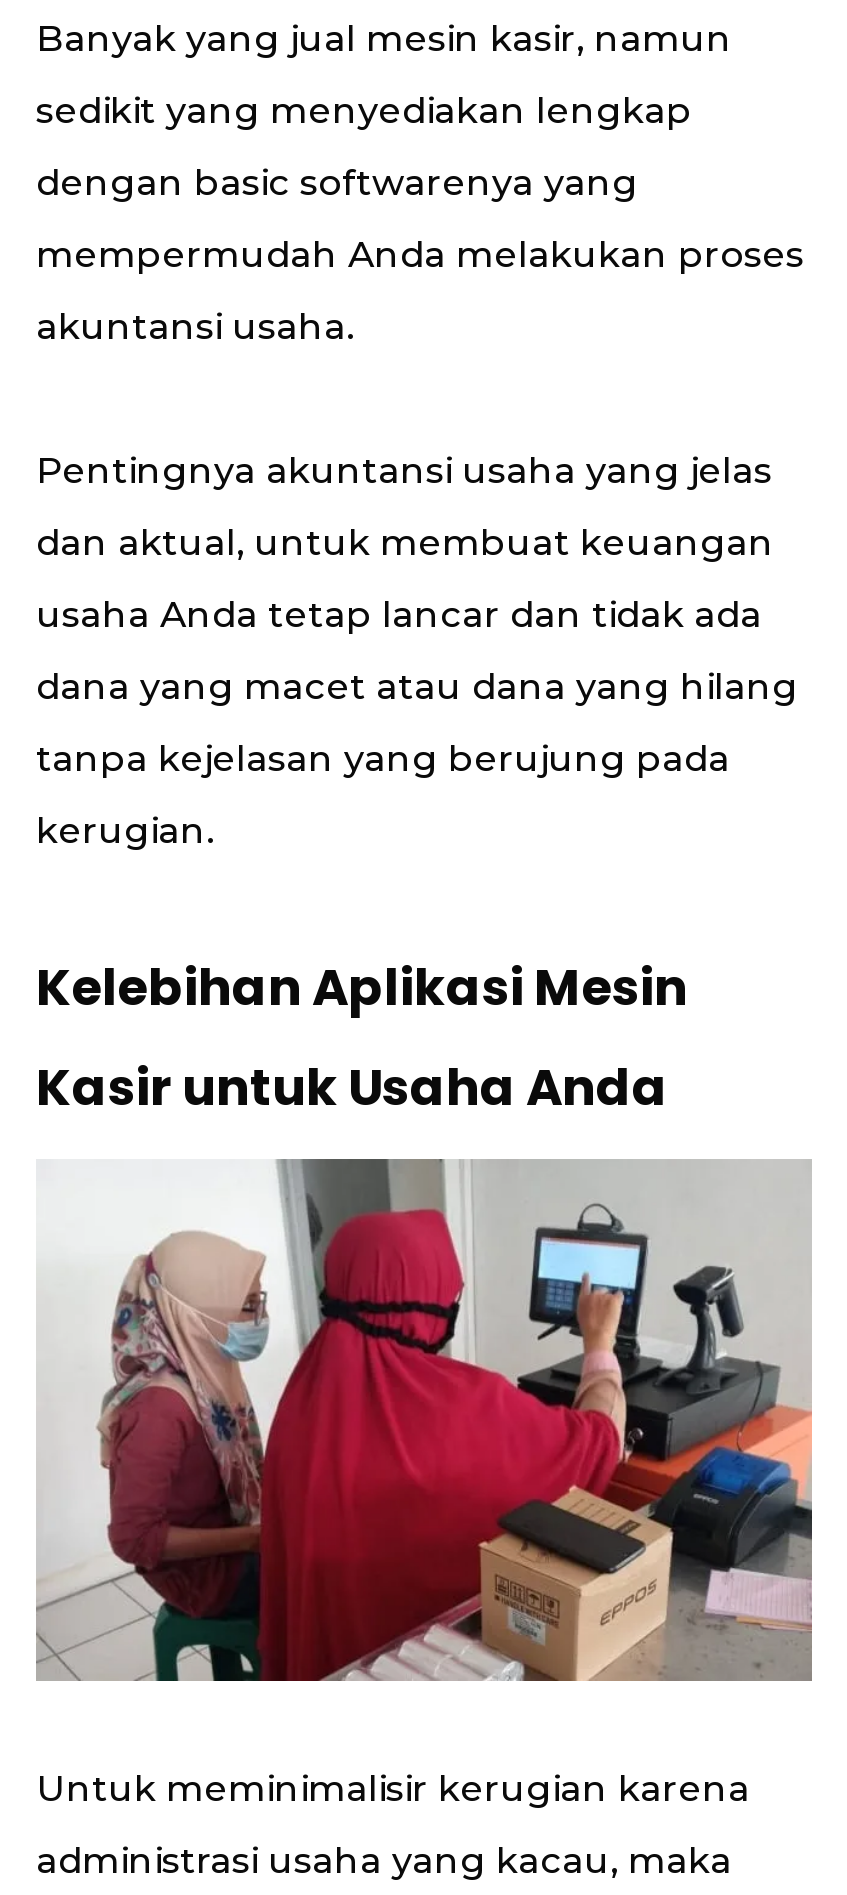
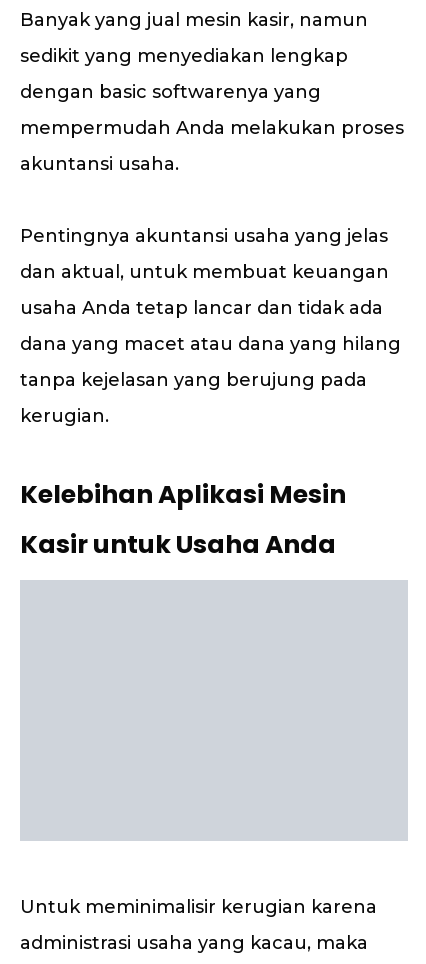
- [image]
